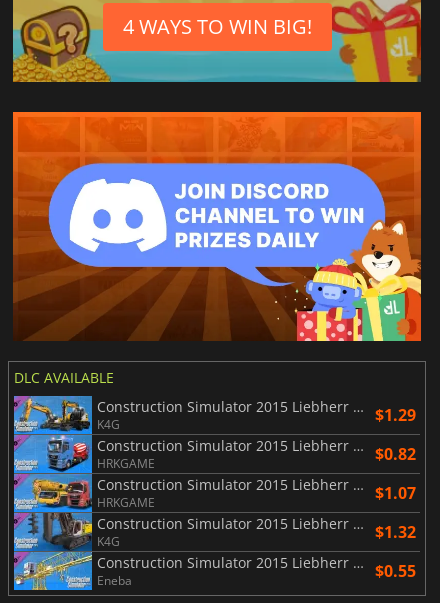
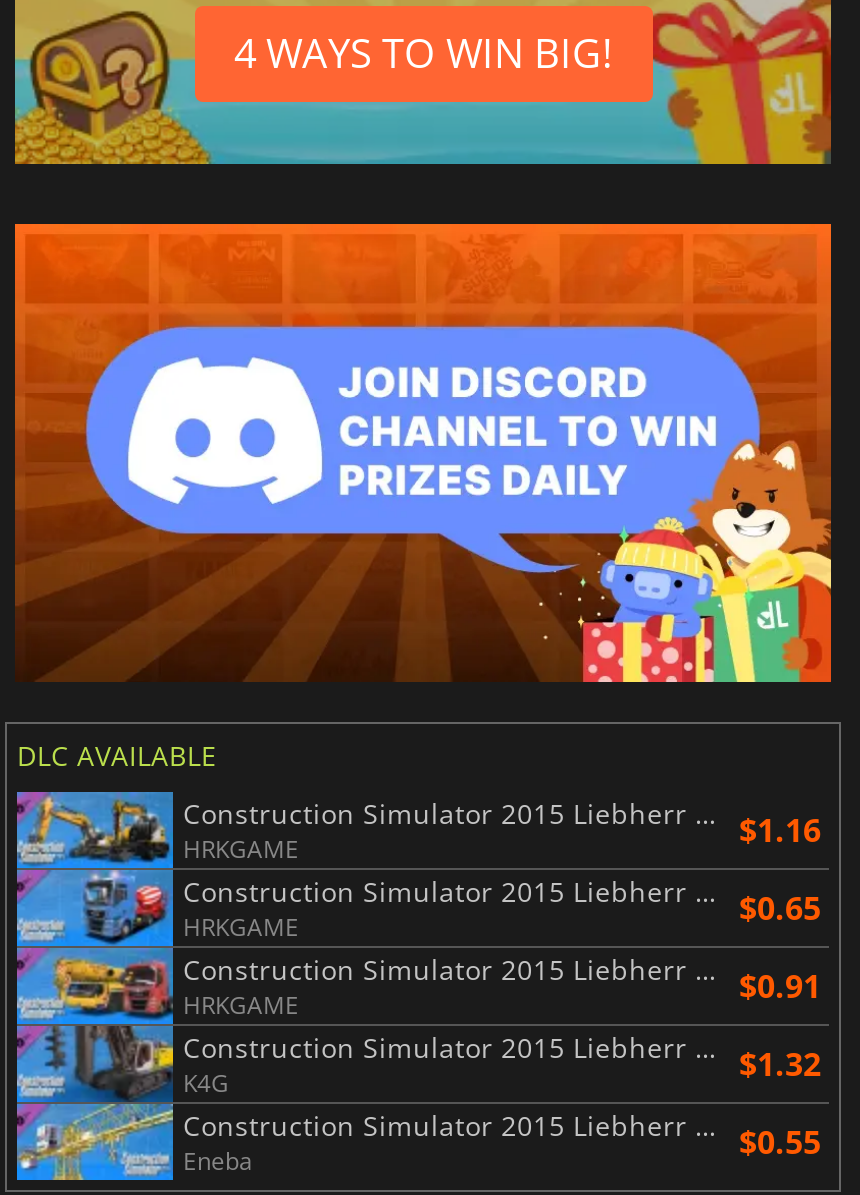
- K4G
- $1.29
+ HRKGAME
+ $1.16

- $0.82
+ $0.65

- $1.07
+ $0.91
